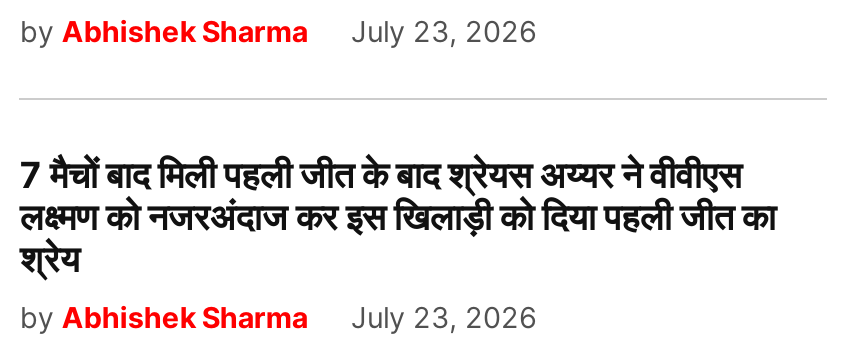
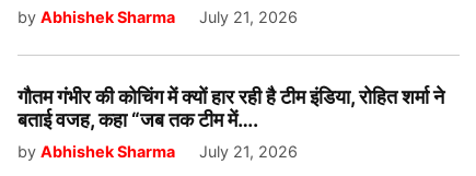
- by Abhishek Sharma July 23, 2026
+ by Abhishek Sharma July 21, 2026

- 7 मैचों बाद मिली पहली जीत के बाद श्रेयस अय्यर ने वीवीएस
- लक्ष्मण को नजरअंदाज कर इस खिलाड़ी को दिया पहली जीत का
- श्रेय
+ गौतम गंभीर की कोचिंग में क्यों हार रही है टीम इंडिया, रोहित शर्मा ने
+ बताई वजह, कहा “जब तक टीम में….

- by Abhishek Sharma July 23, 2026
+ by Abhishek Sharma July 21, 2026
